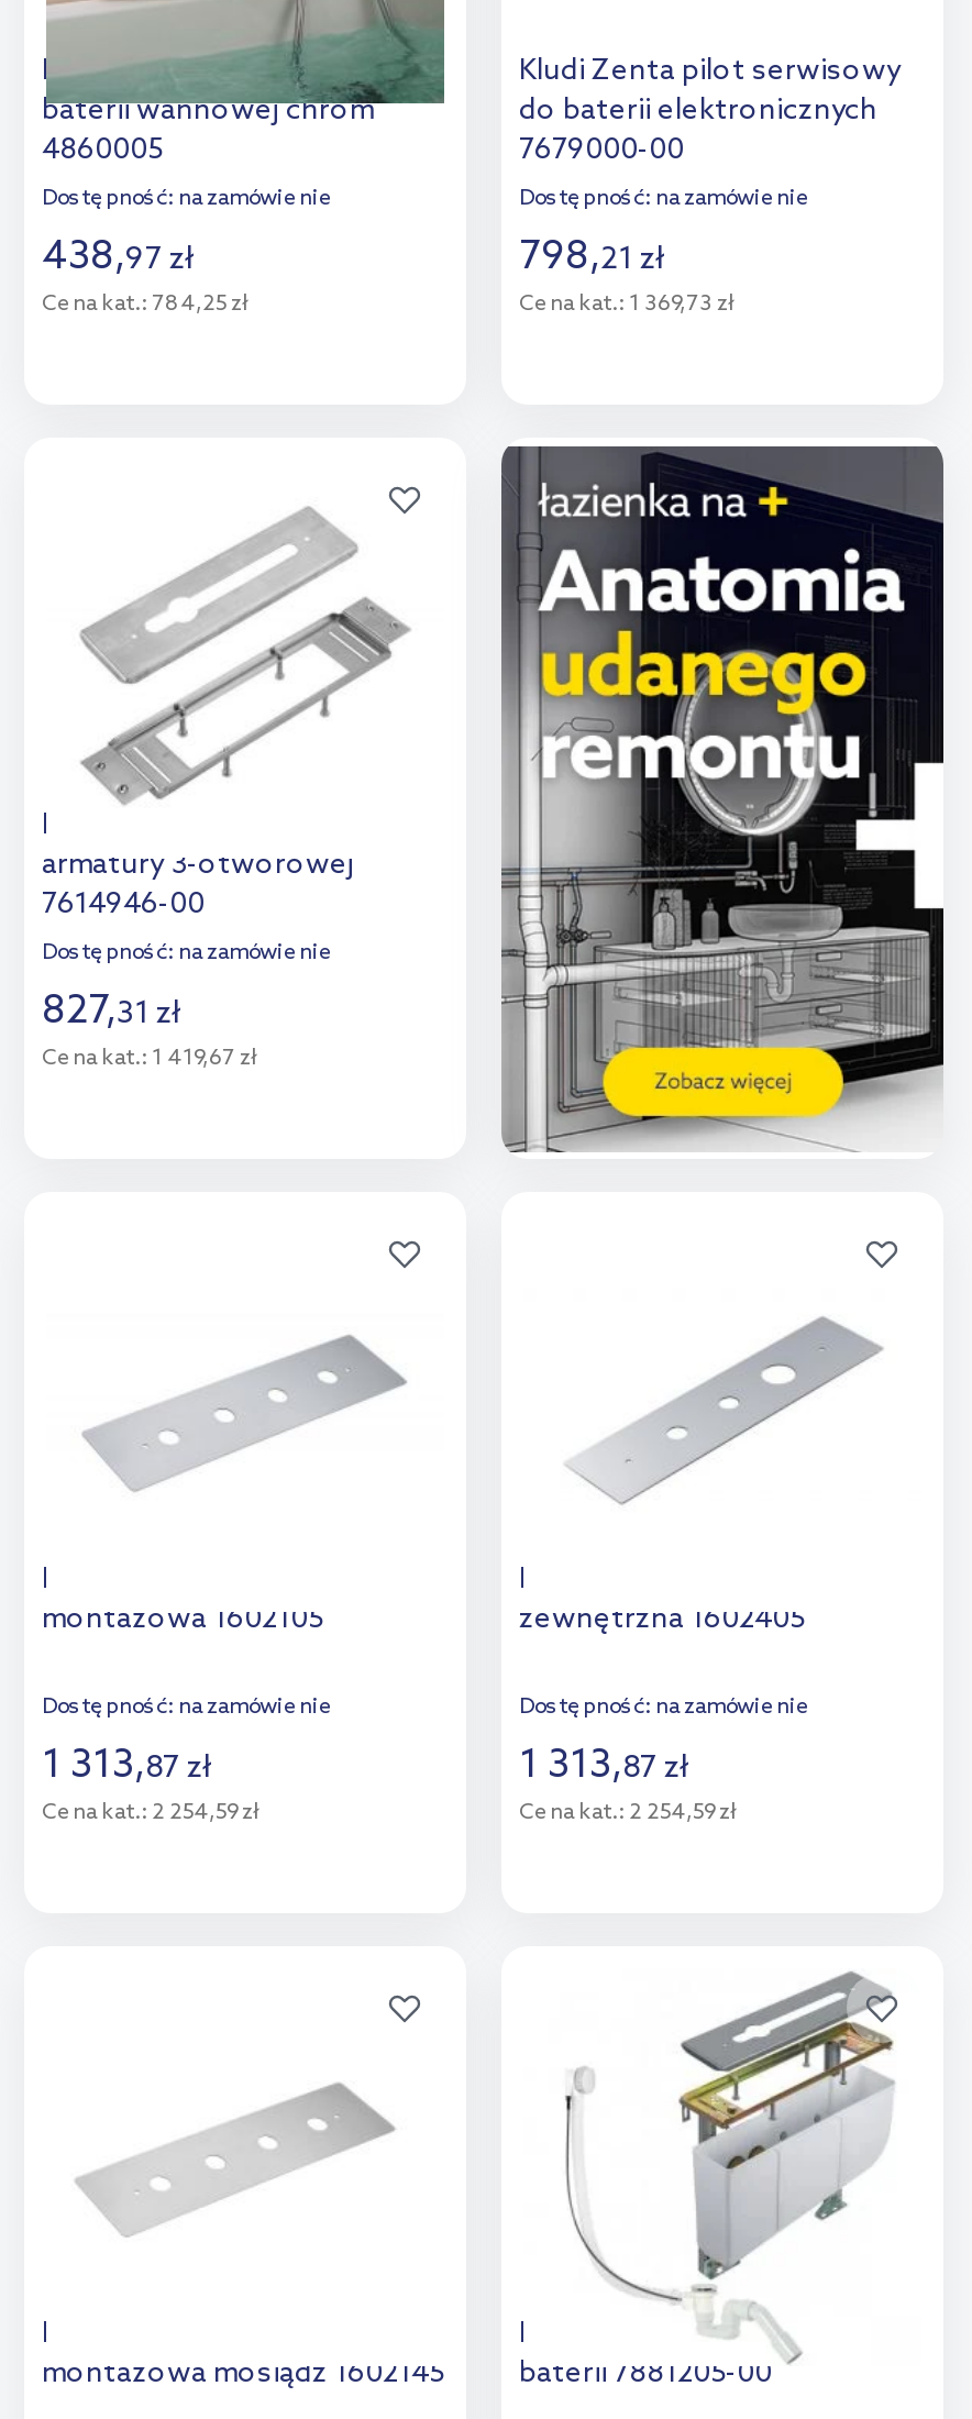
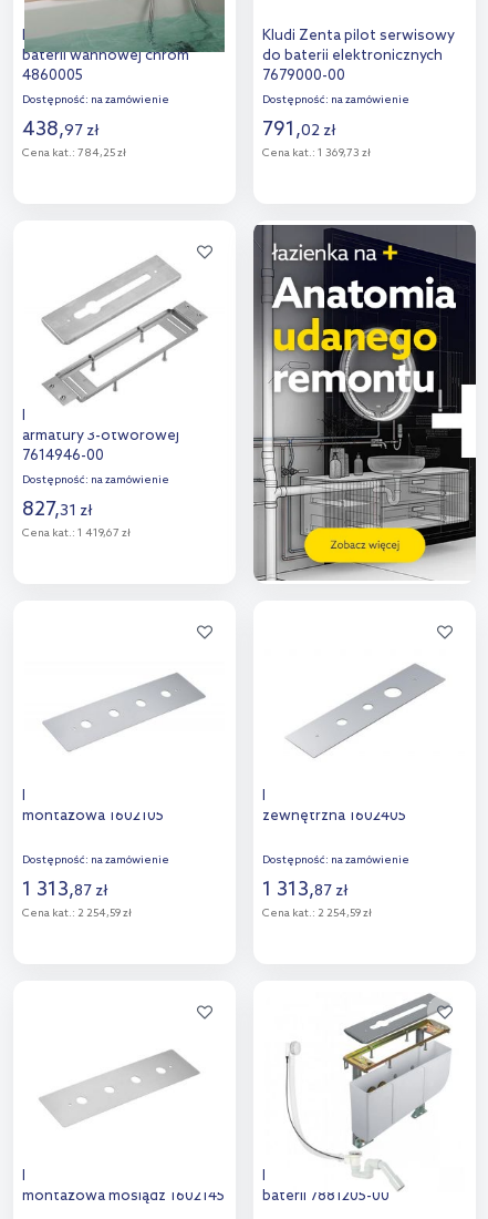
- 798,21 zł
+ 791,02 zł
